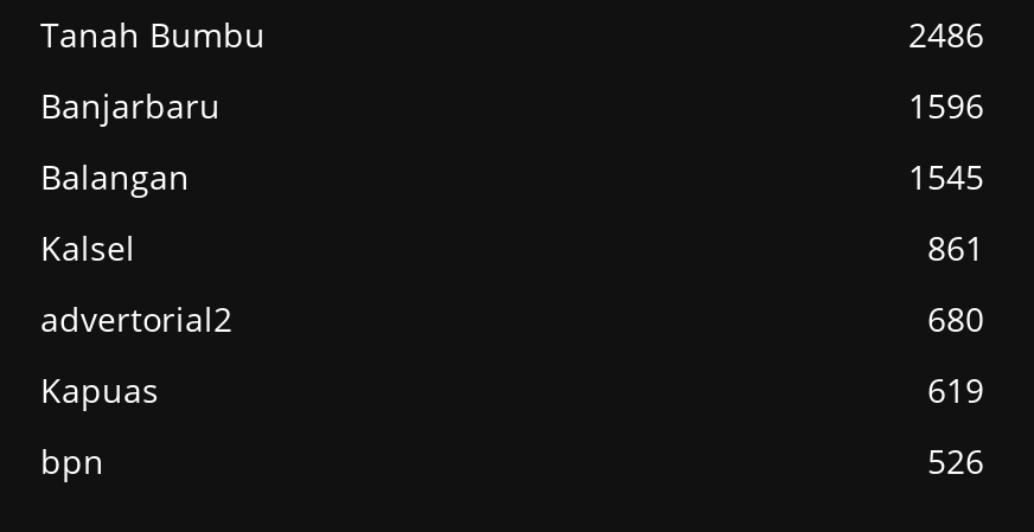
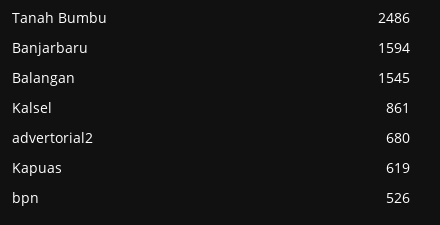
- 1596
+ 1594
